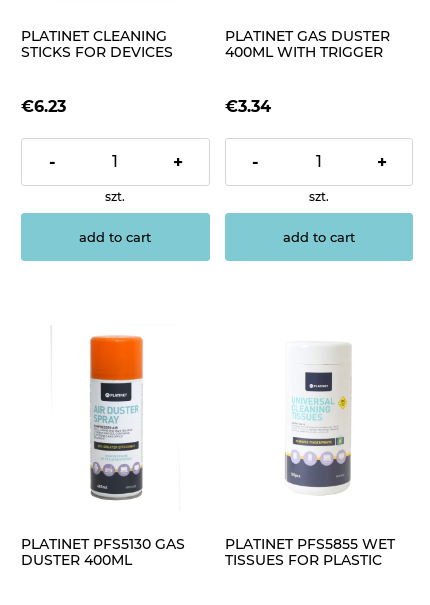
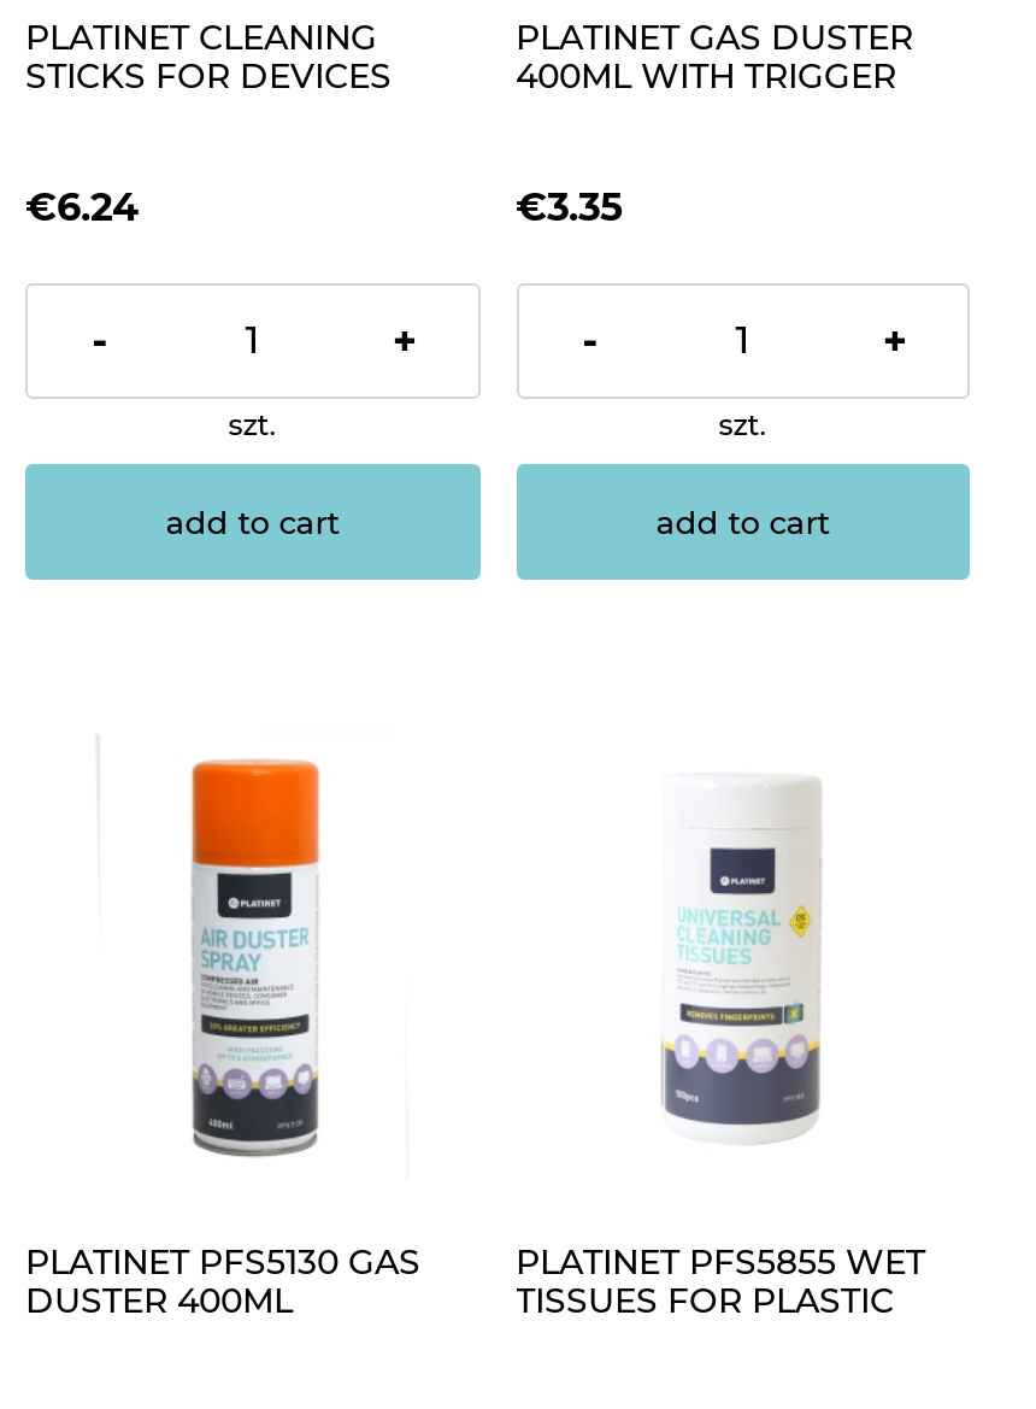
- €6.23
+ €6.24

- €3.34
+ €3.35
